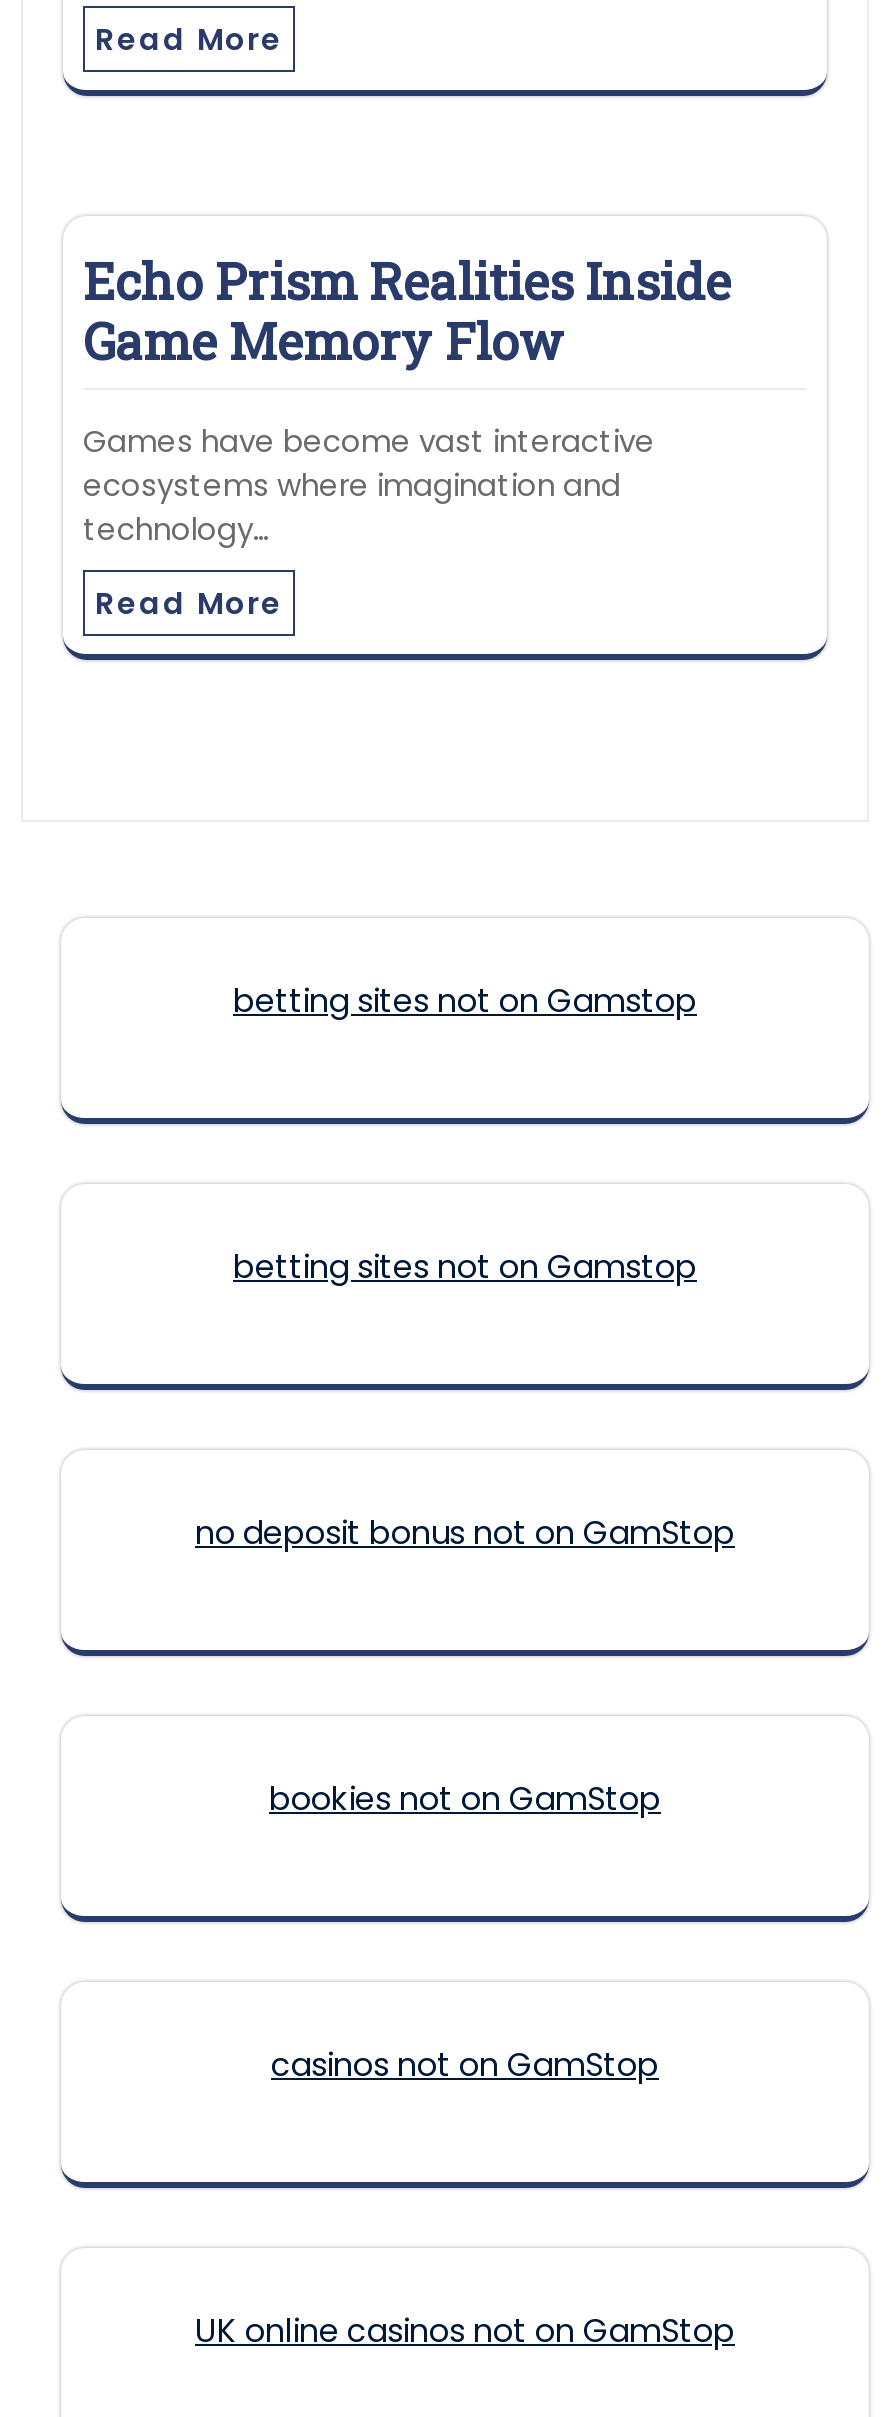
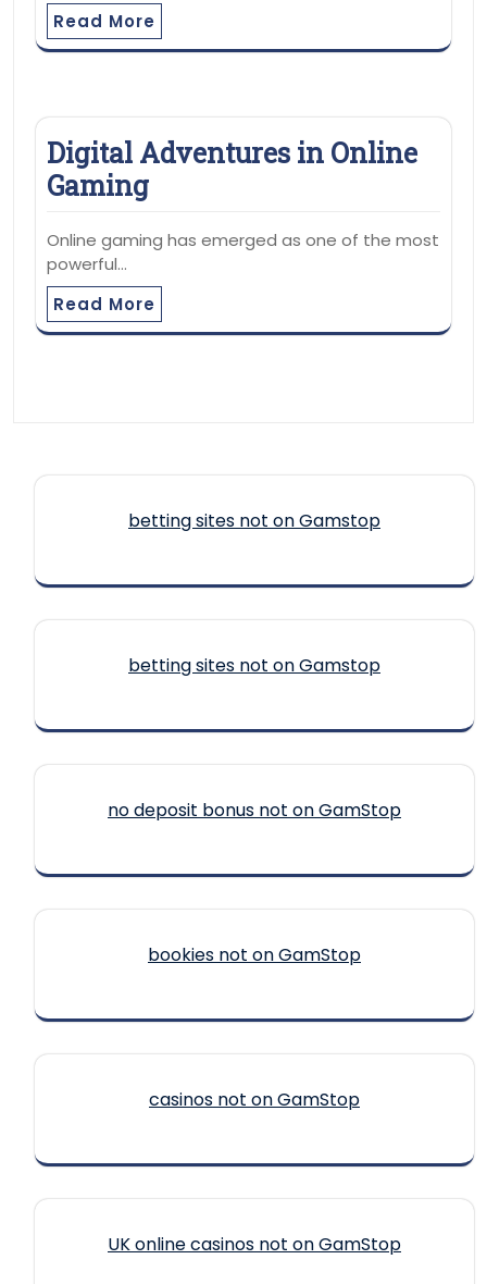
- Echo Prism Realities Inside
- Game Memory Flow
+ Digital Adventures in Online
+ Gaming

- Games have become vast interactive
- ecosystems where imagination and
- technology…
+ Online gaming has emerged as one of the most
+ powerful…
